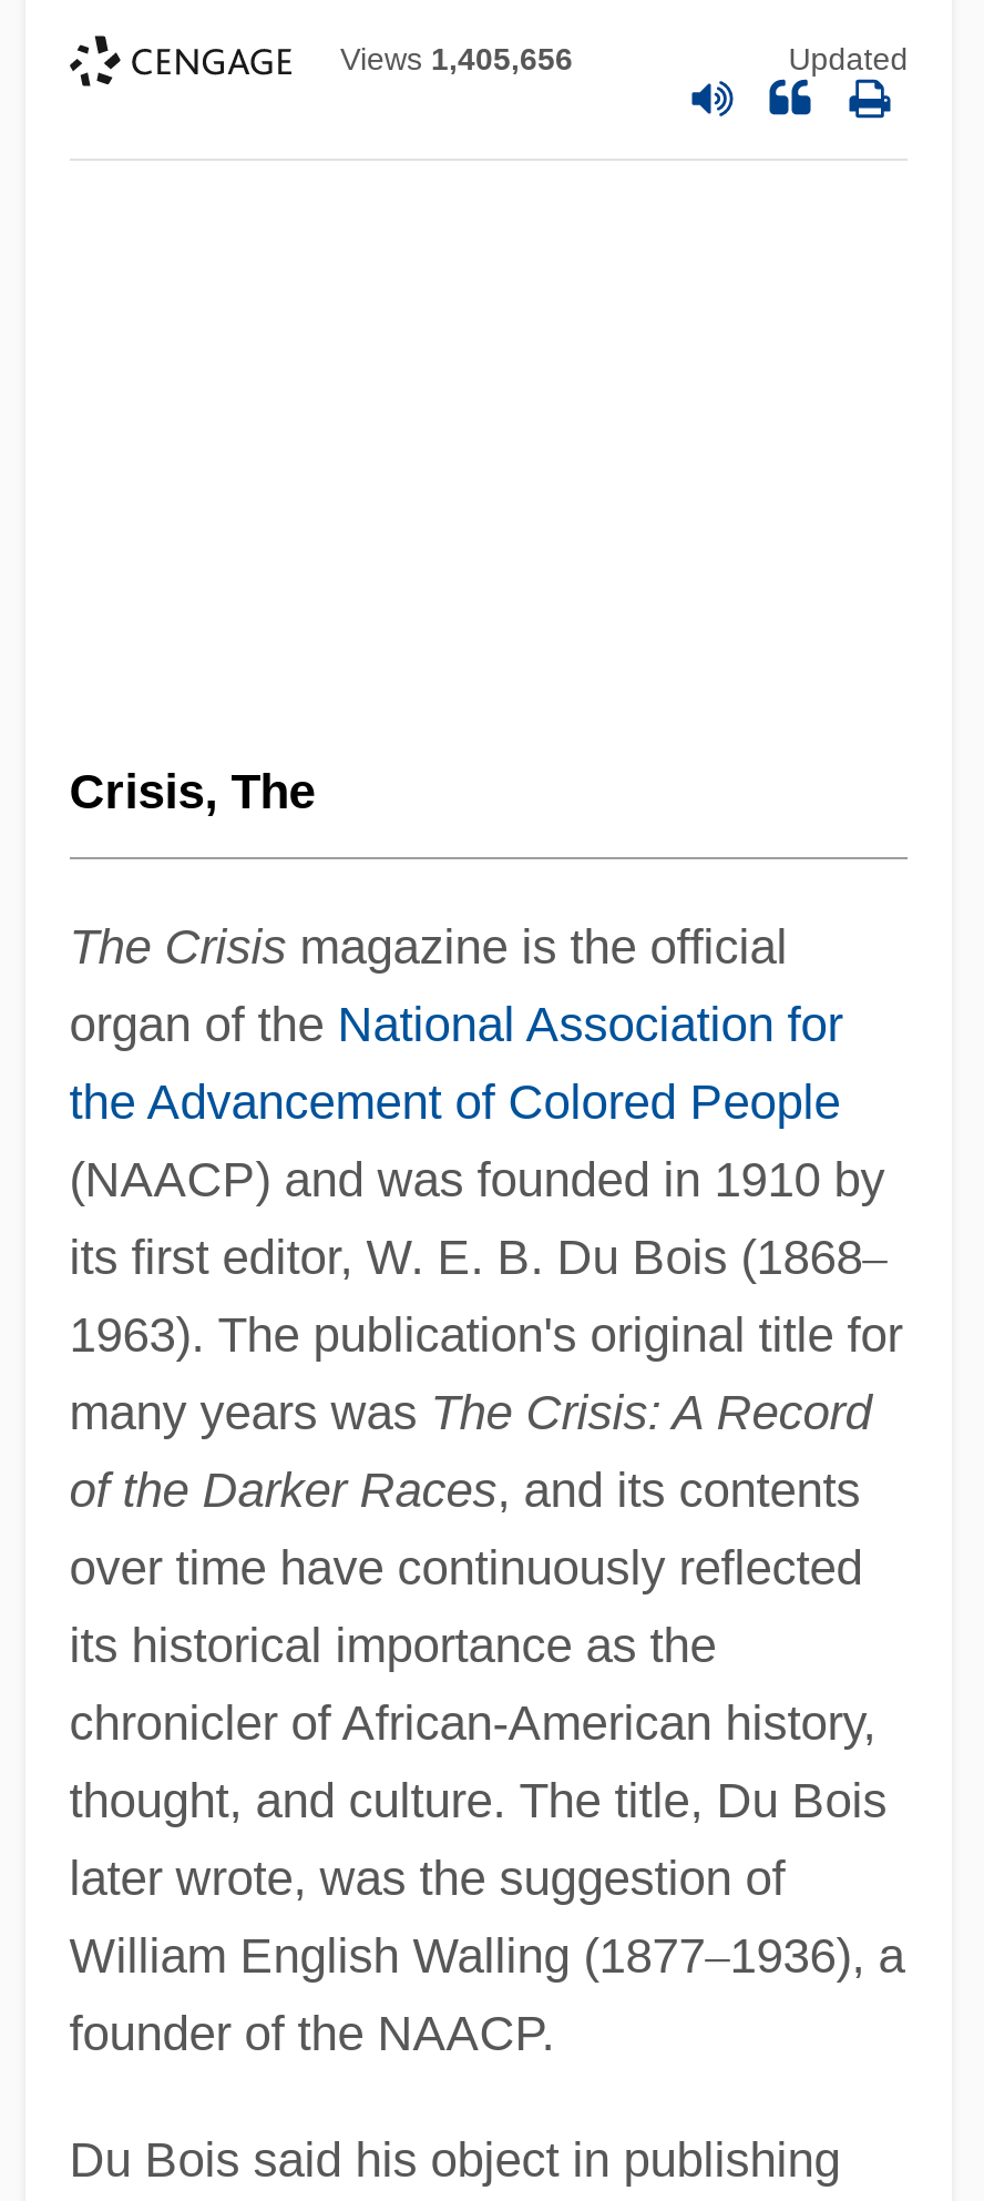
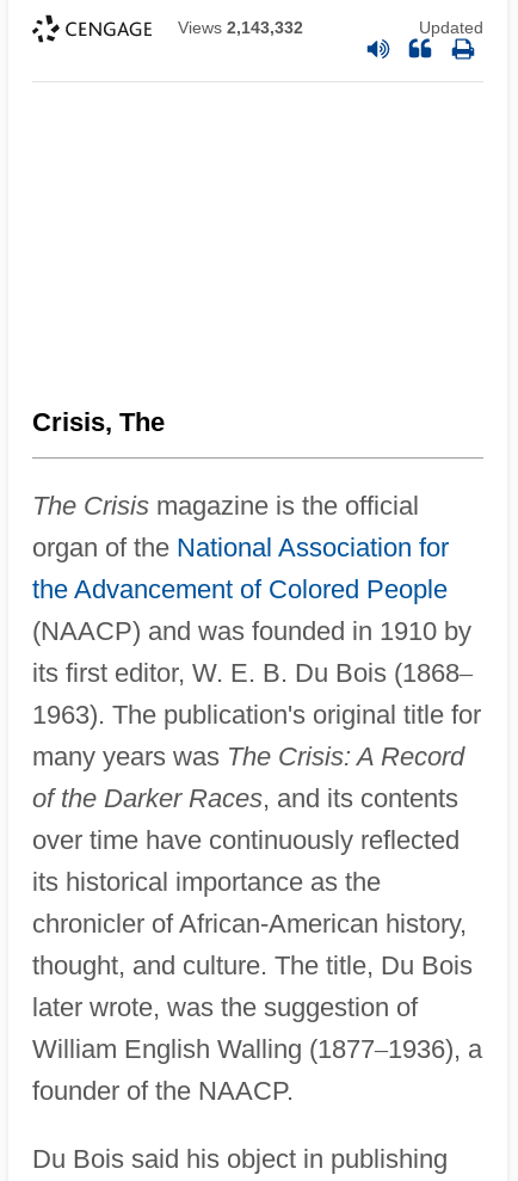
- Views 1,405,656
+ Views 2,143,332
